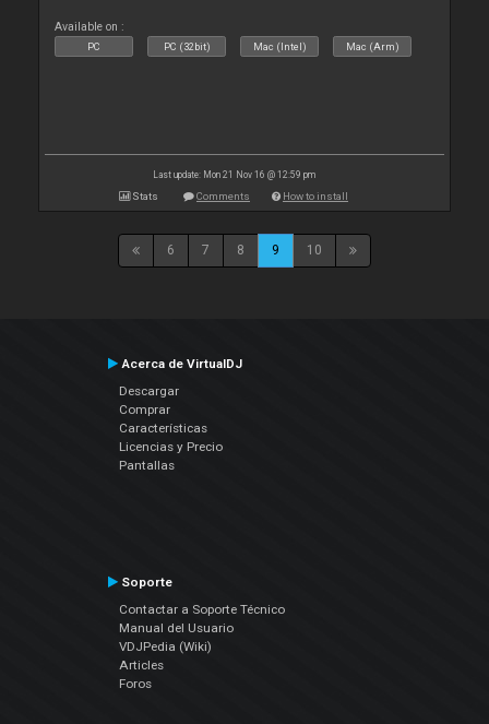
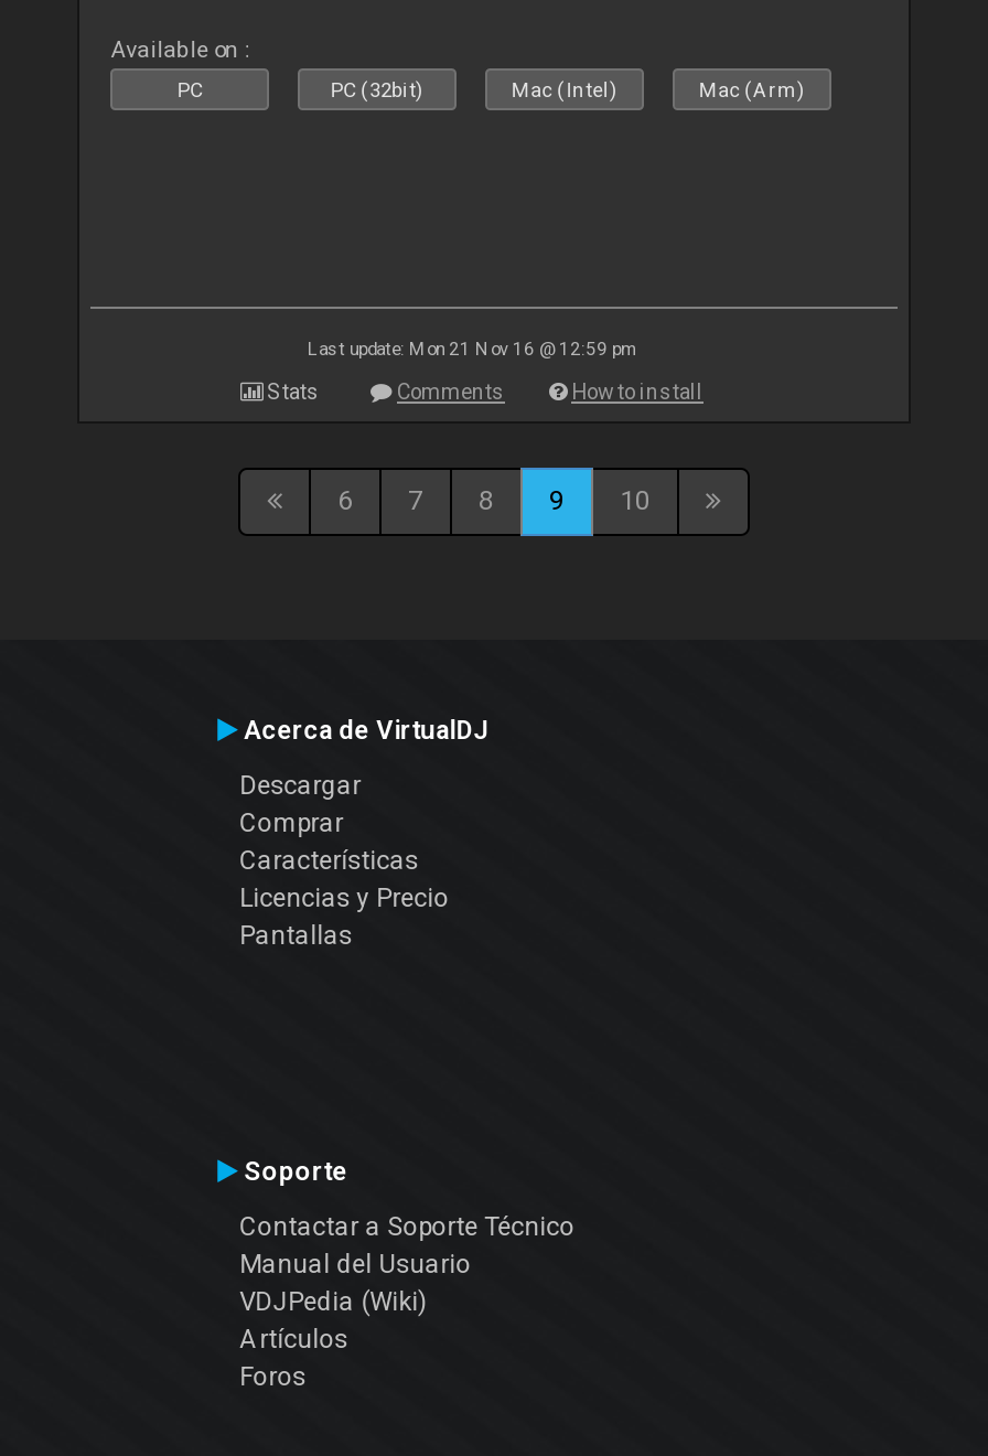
- Articles
+ Artículos
